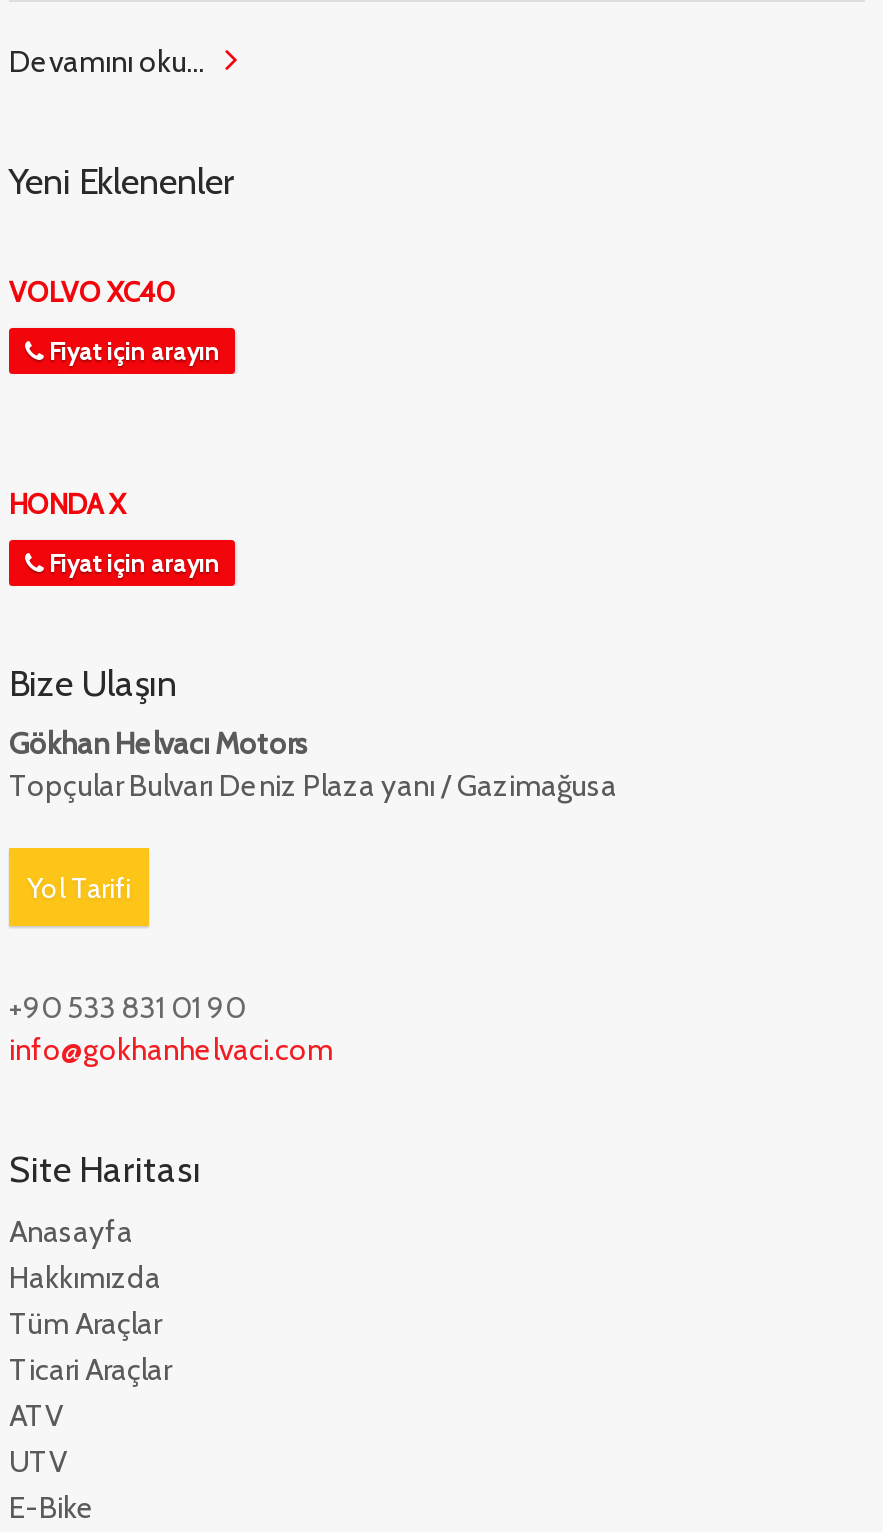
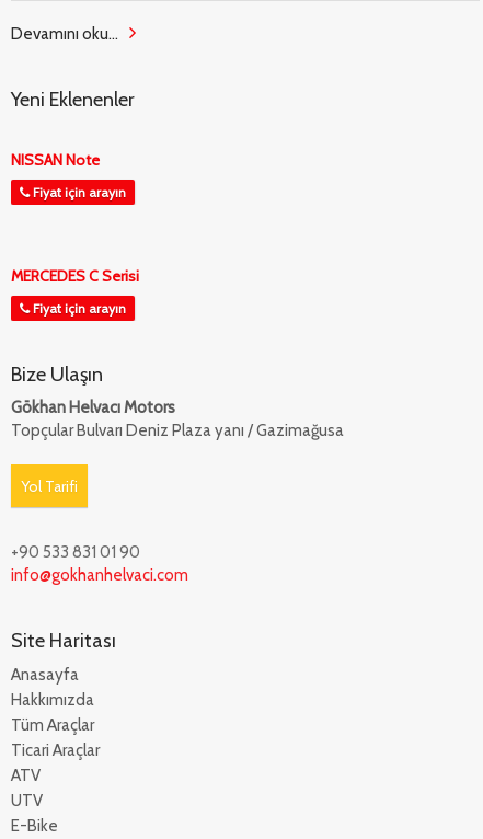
- VOLVO XC40
+ NISSAN Note

- HONDA X
+ MERCEDES C Serisi
